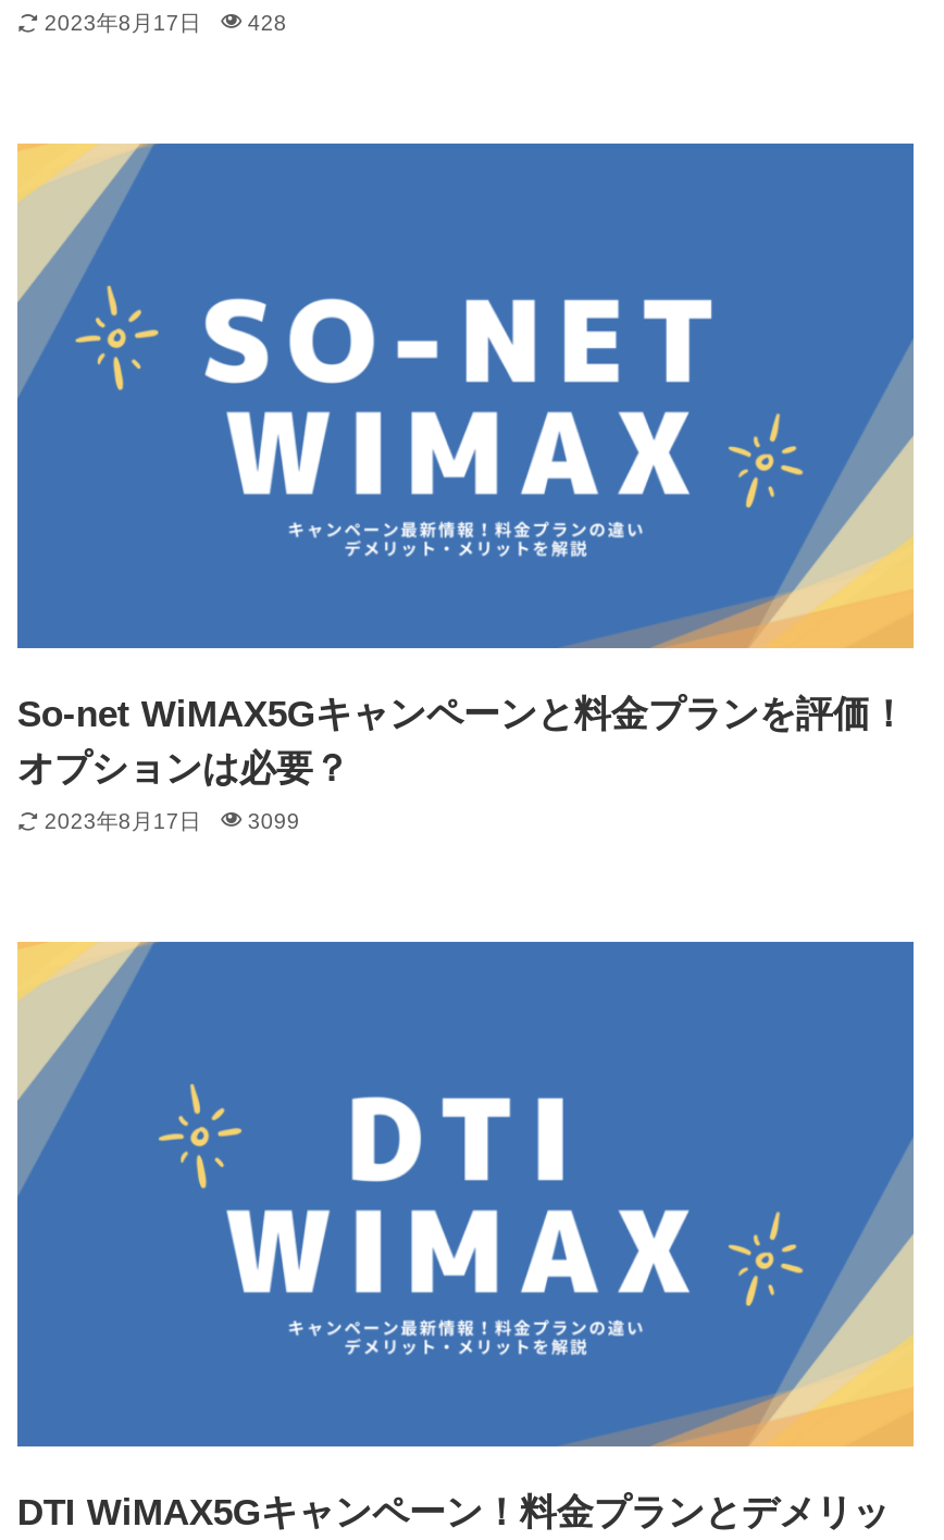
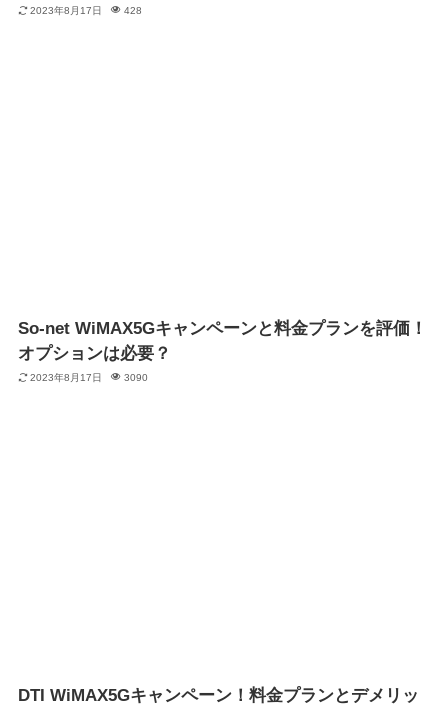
- [image]

- 2023年8月17日 3099
+ 2023年8月17日 3090

- [image]
